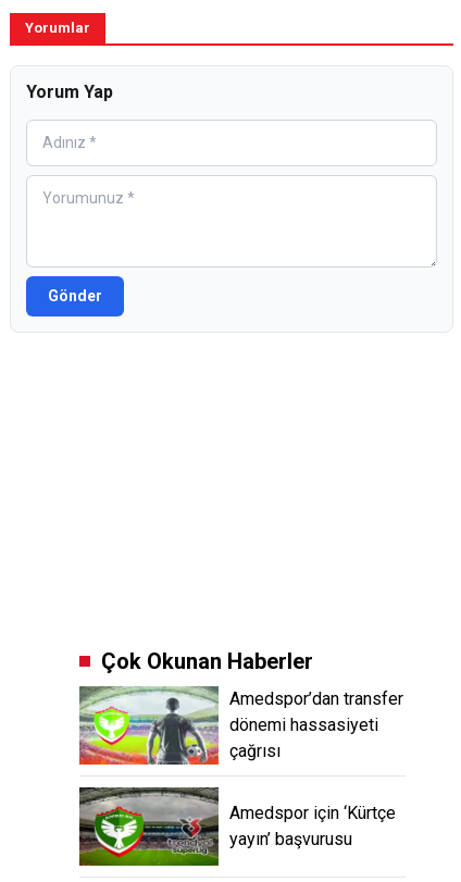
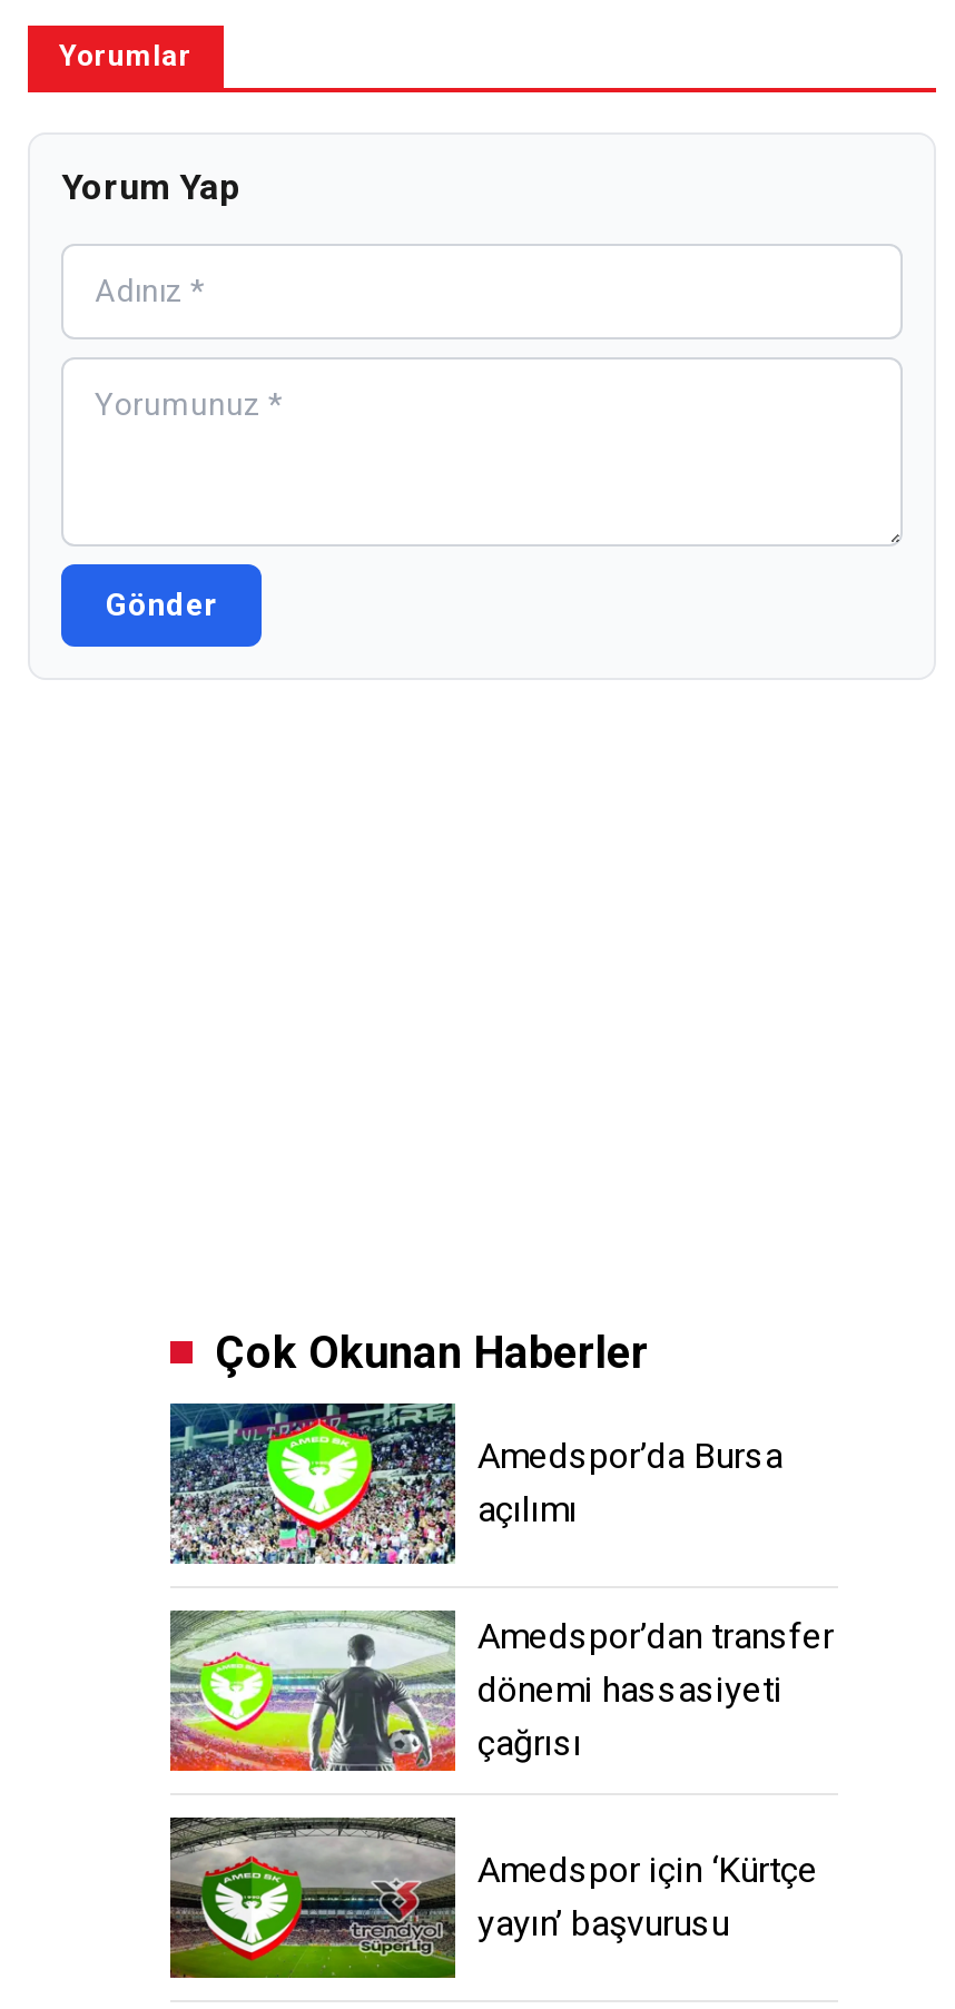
+ [image]
+ Amedspor’da Bursa
+ açılımı
